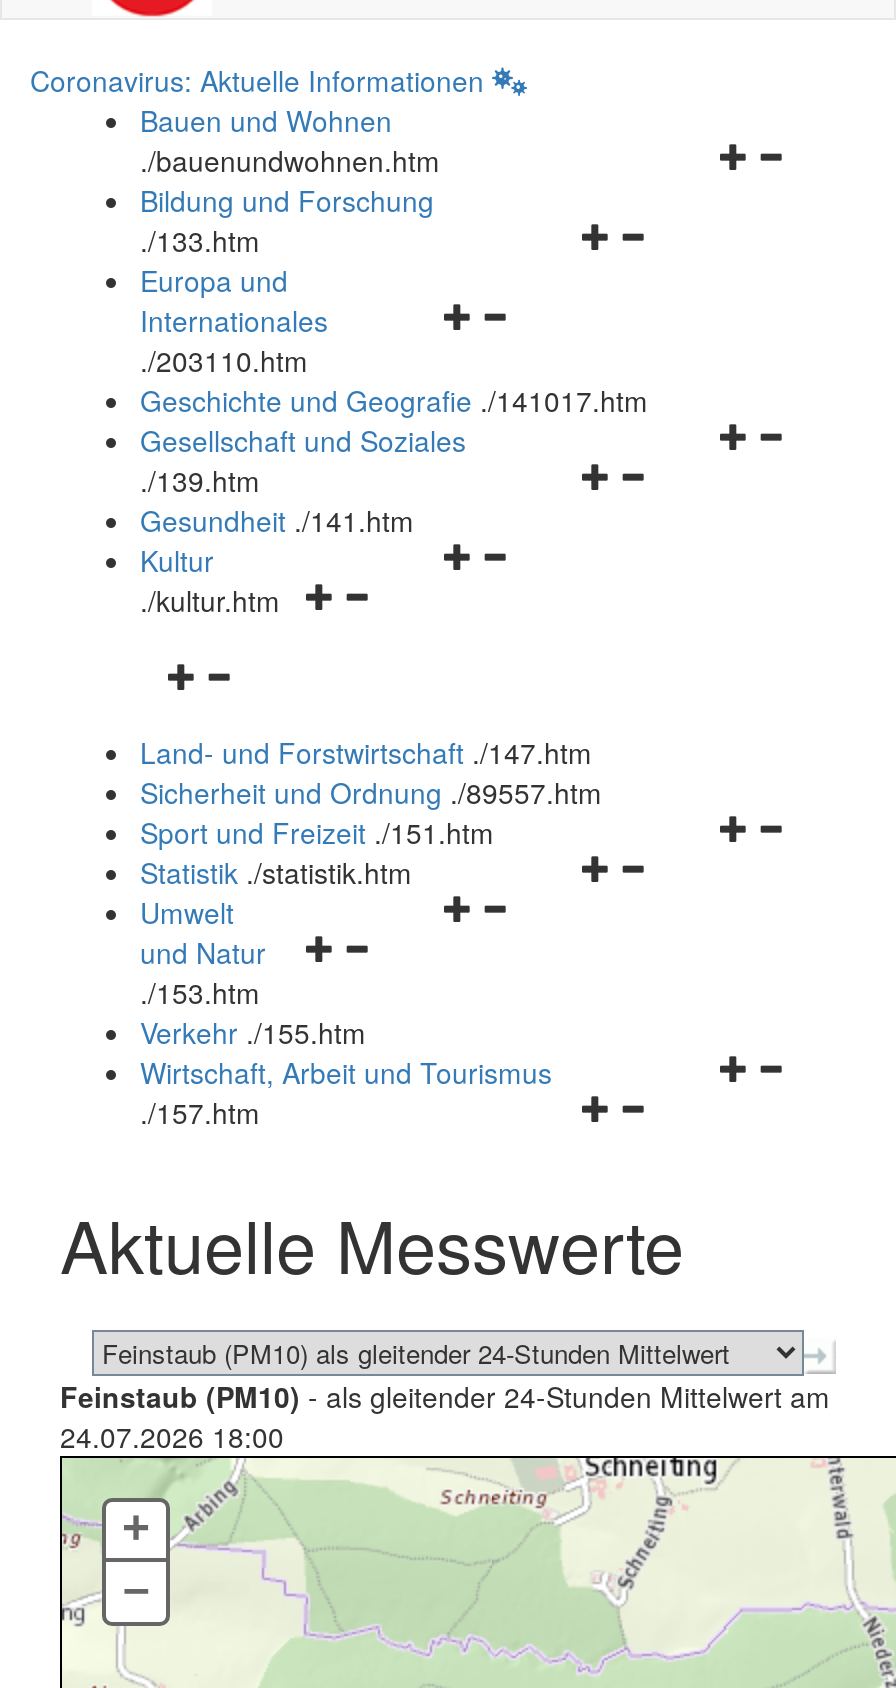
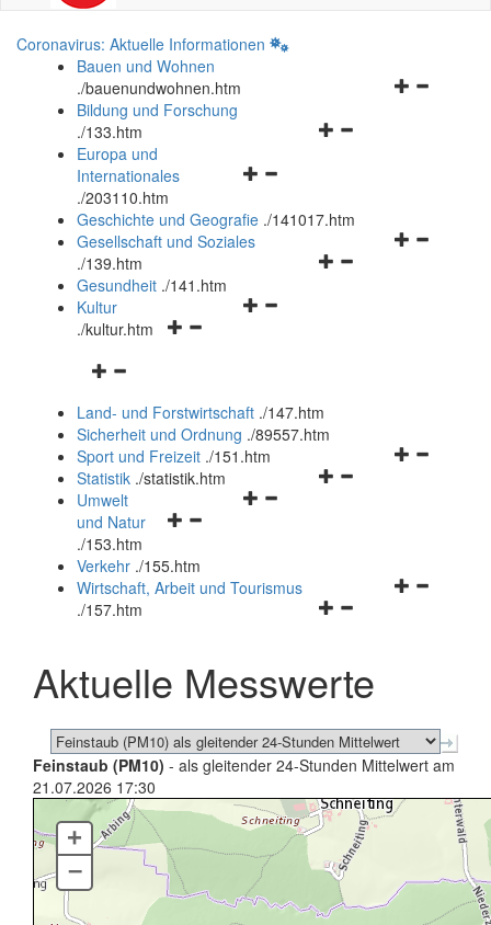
- 24.07.2026 18:00
+ 21.07.2026 17:30
